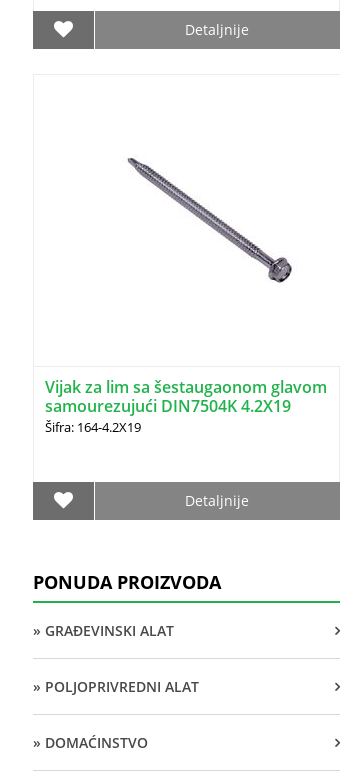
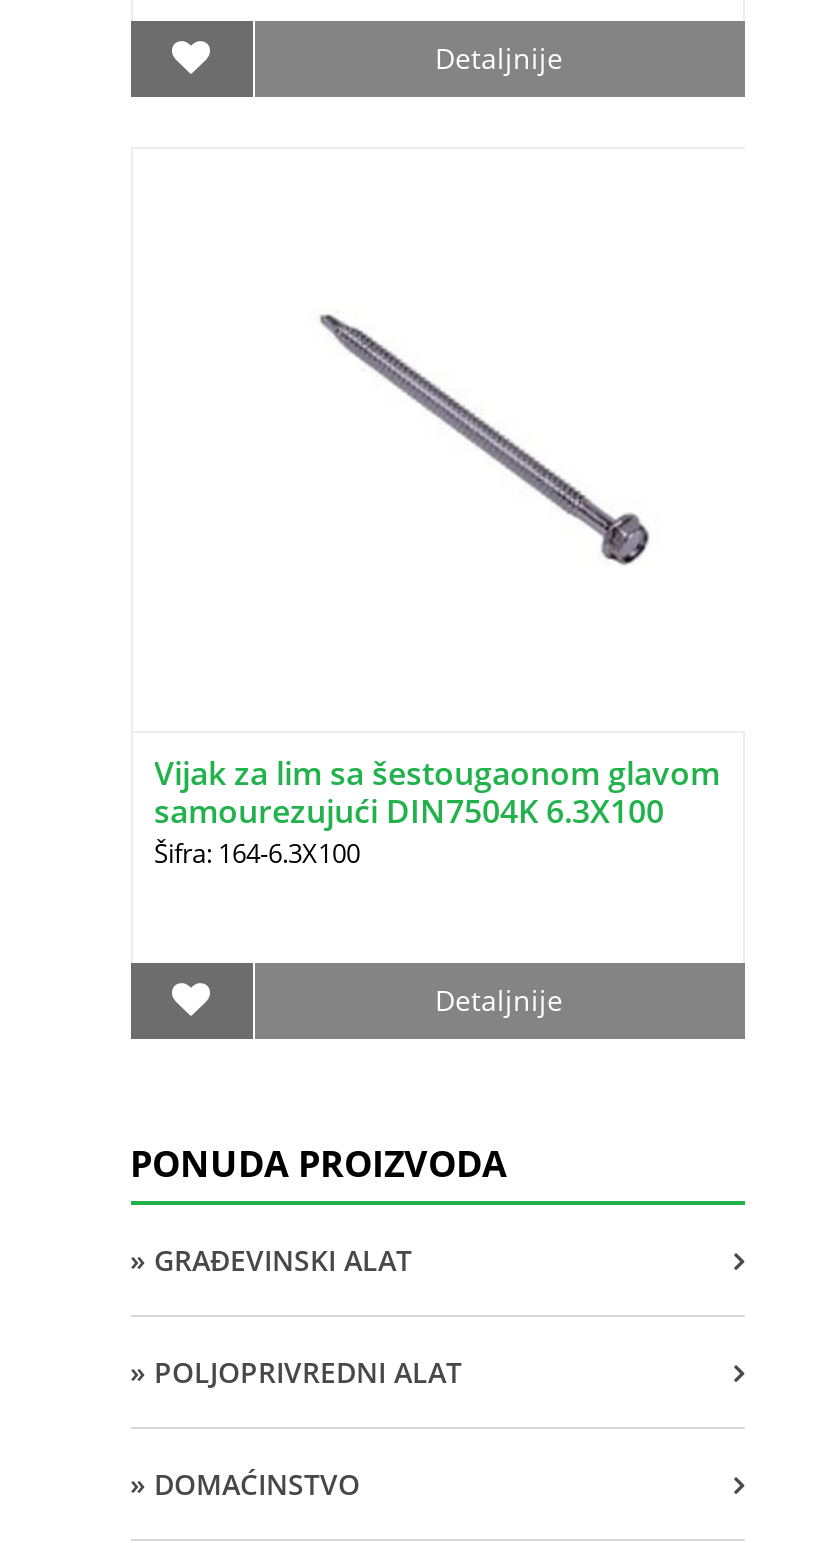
- Vijak za lim sa šestaugaonom glavom
+ Vijak za lim sa šestougaonom glavom

- samourezujući DIN7504K 4.2X19
+ samourezujući DIN7504K 6.3X100

- Šifra: 164-4.2X19
+ Šifra: 164-6.3X100
